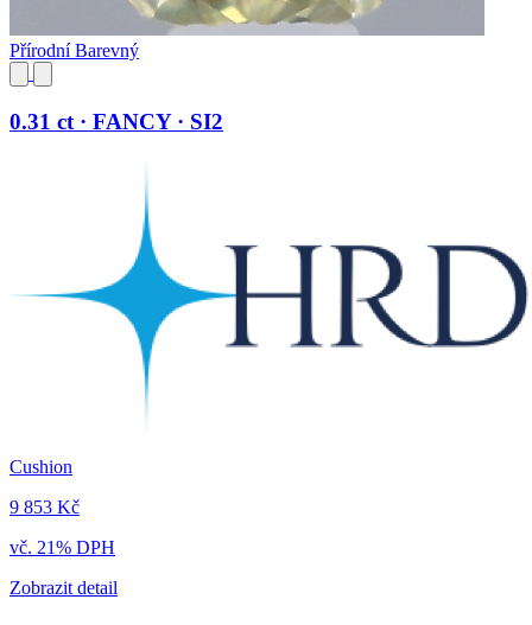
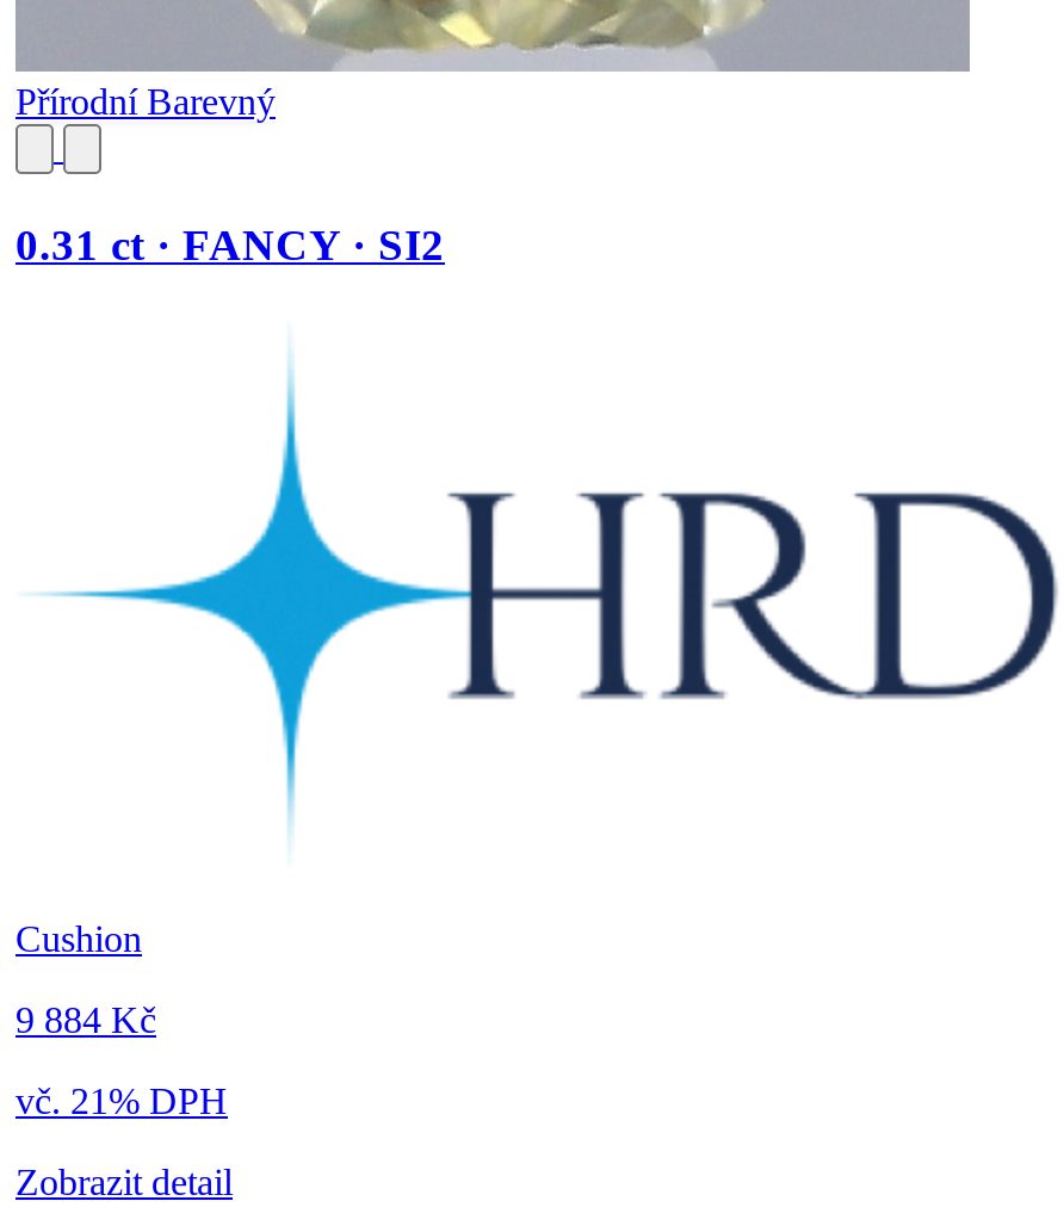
- 9 853 Kč
+ 9 884 Kč
